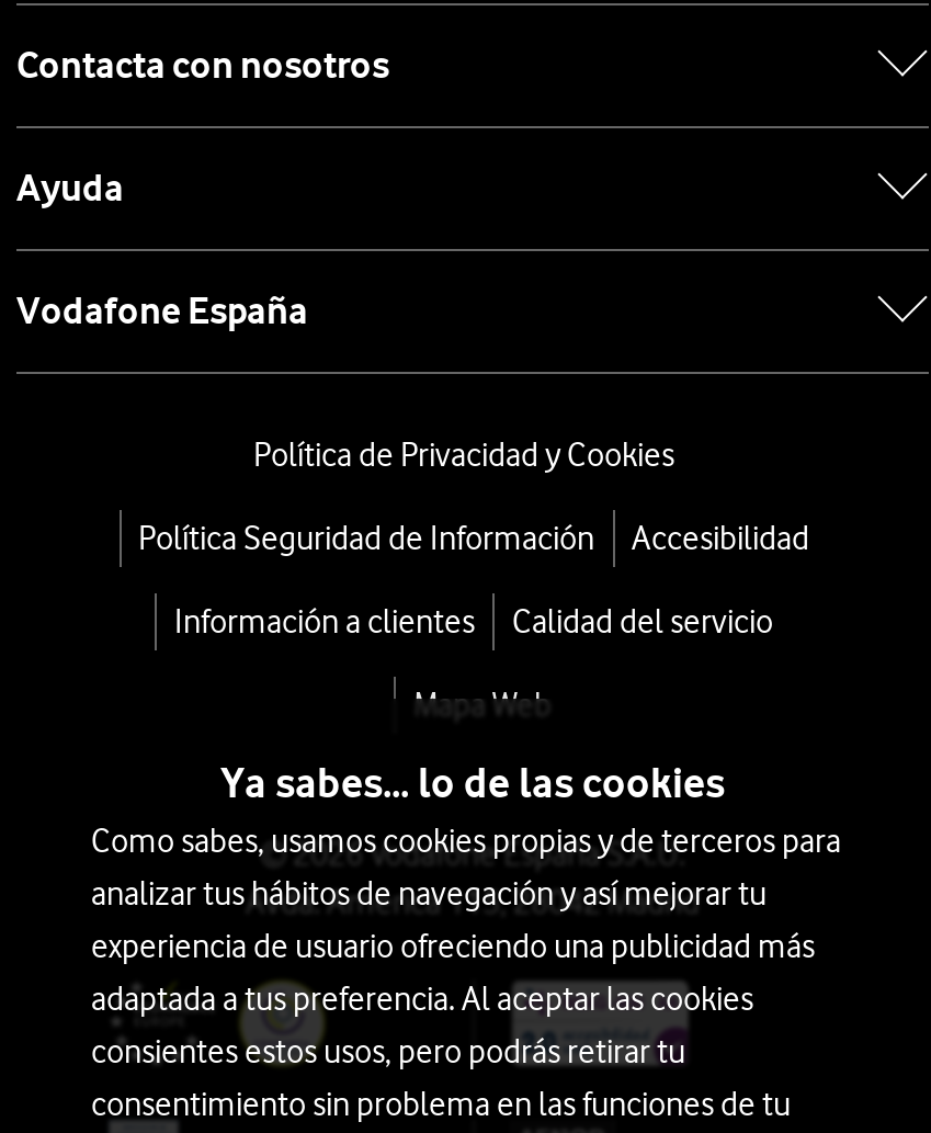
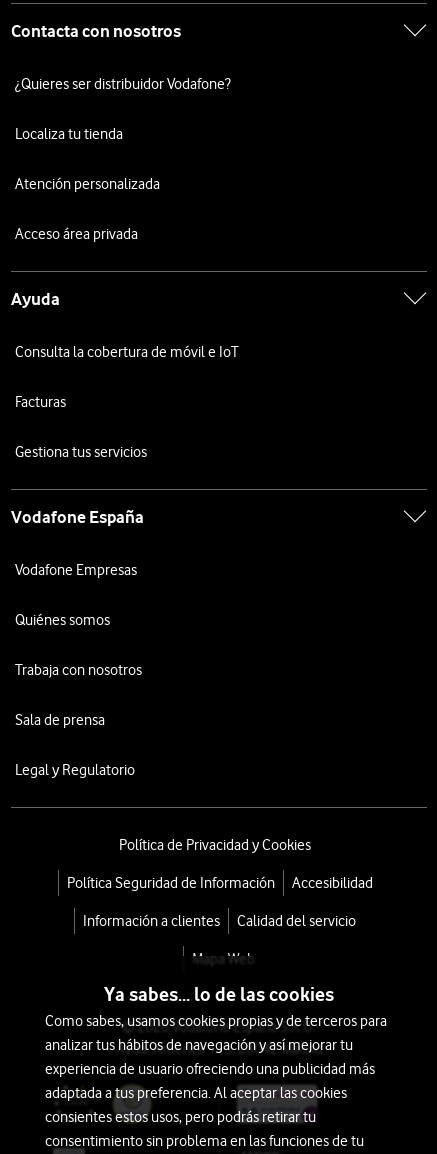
+ ¿Quieres ser distribuidor Vodafone?
+ Localiza tu tienda
+ Atención personalizada
+ Acceso área privada

+ Consulta la cobertura de móvil e IoT
+ Facturas
+ Gestiona tus servicios

+ Vodafone Empresas
+ Quiénes somos
+ Trabaja con nosotros
+ Sala de prensa
+ Legal y Regulatorio
